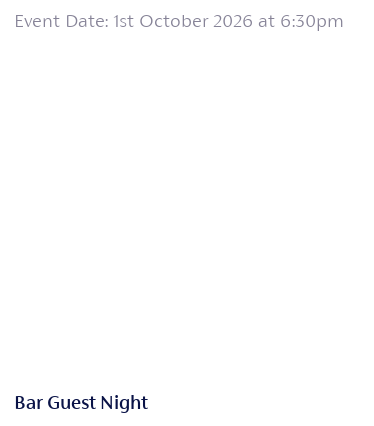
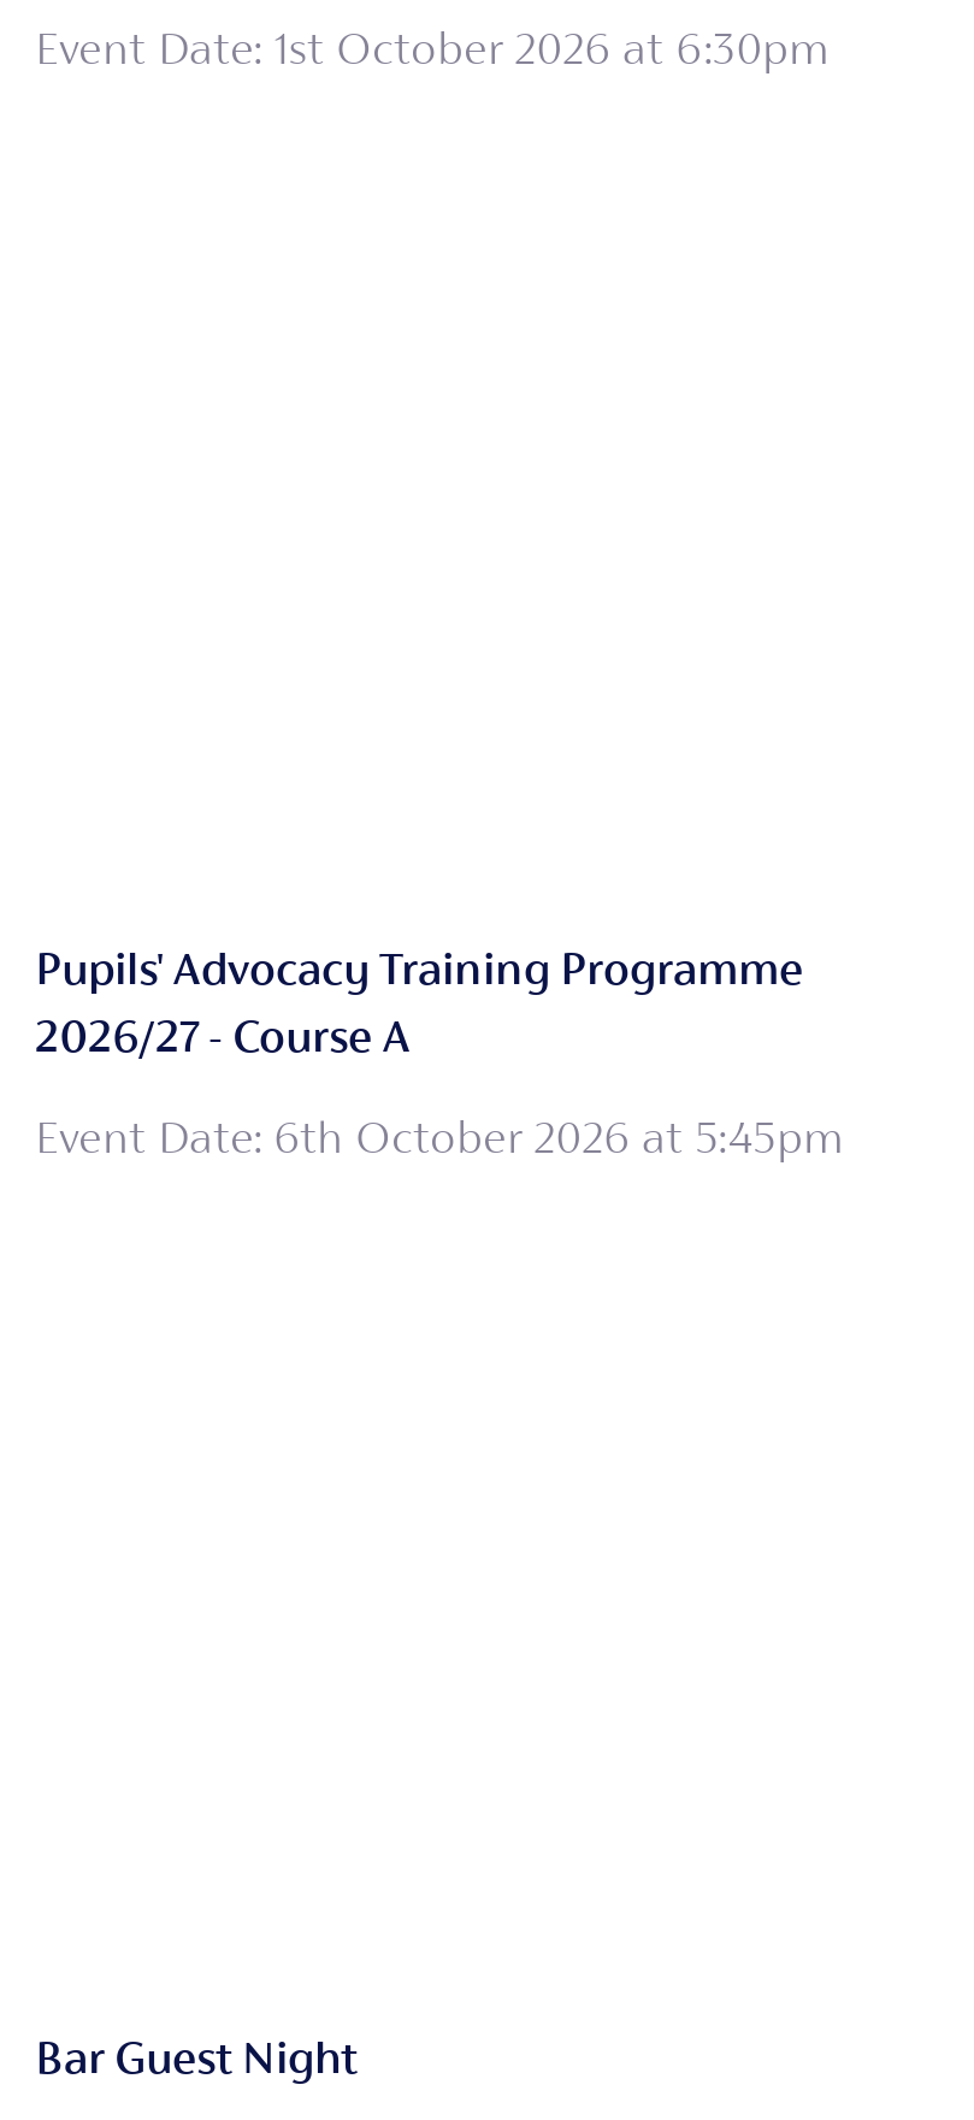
+ Pupils' Advocacy Training Programme
+ 2026/27 - Course A
+ Event Date: 6th October 2026 at 5:45pm
